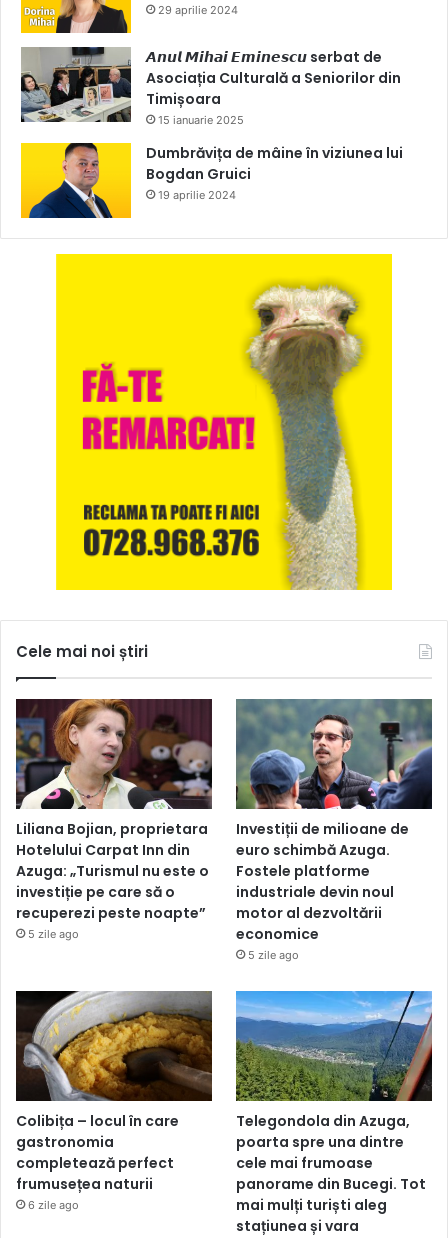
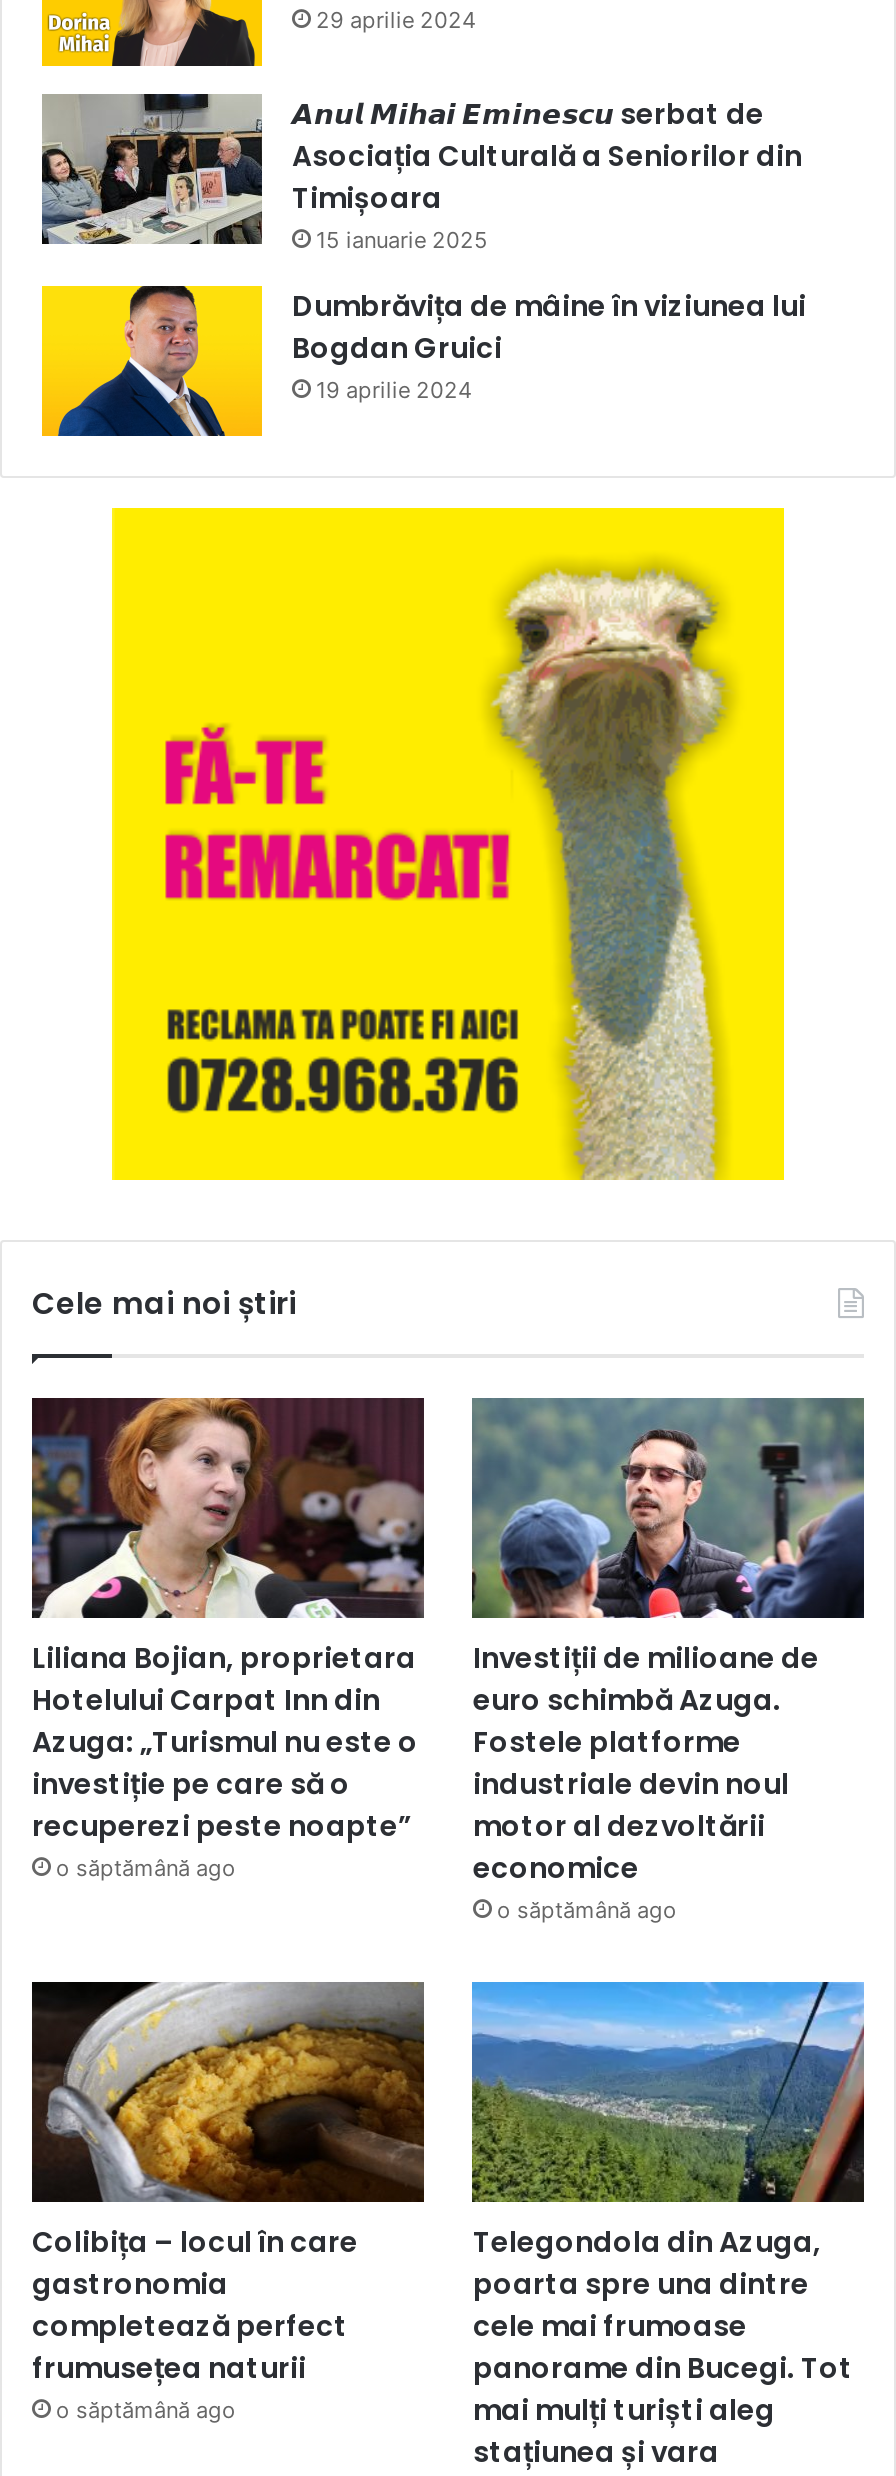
- 5 zile ago
+ o săptămână ago

- 5 zile ago
+ o săptămână ago

- 6 zile ago
+ o săptămână ago
